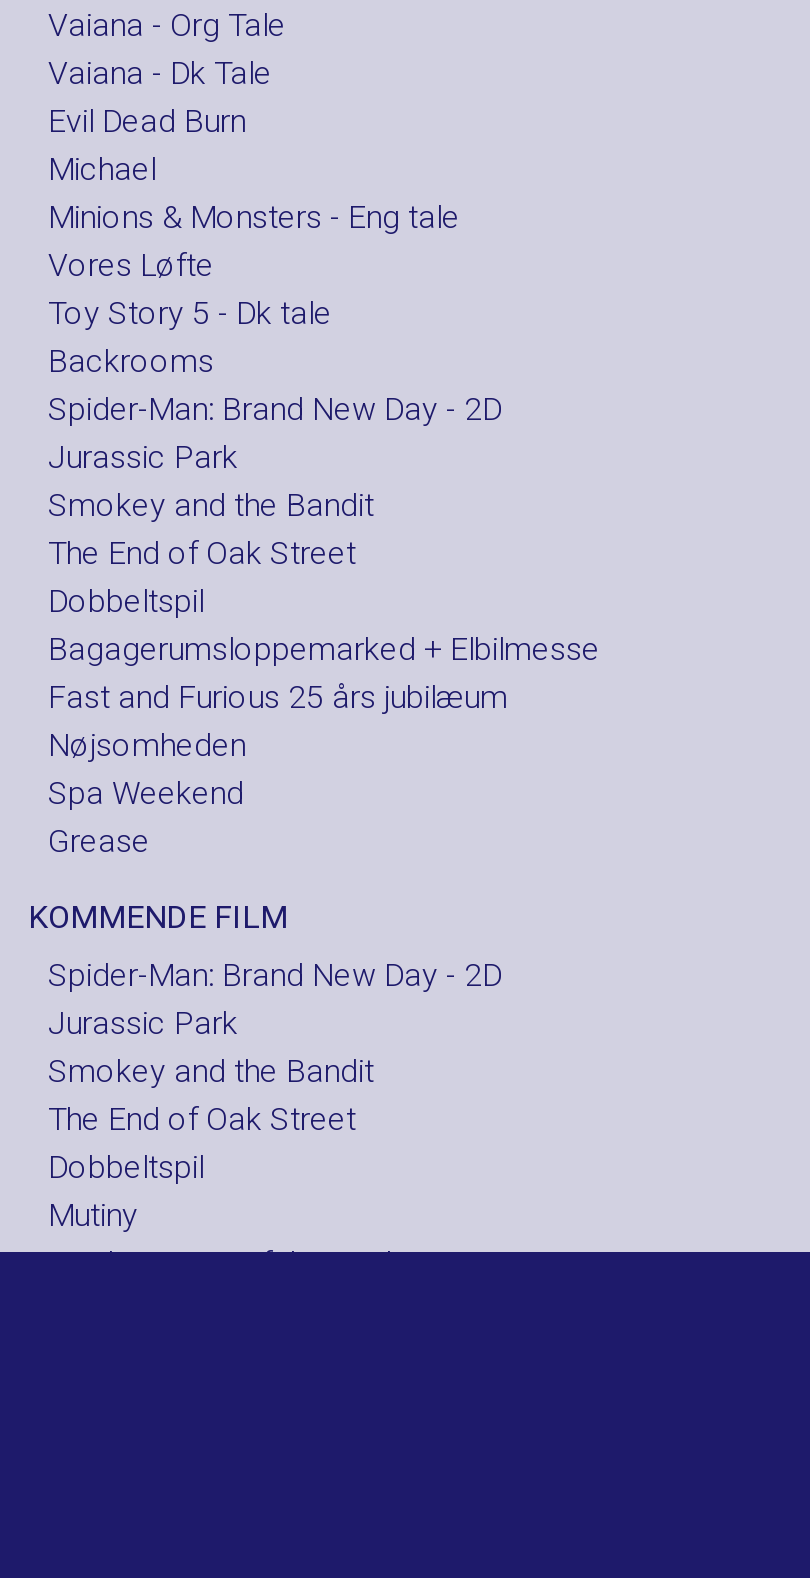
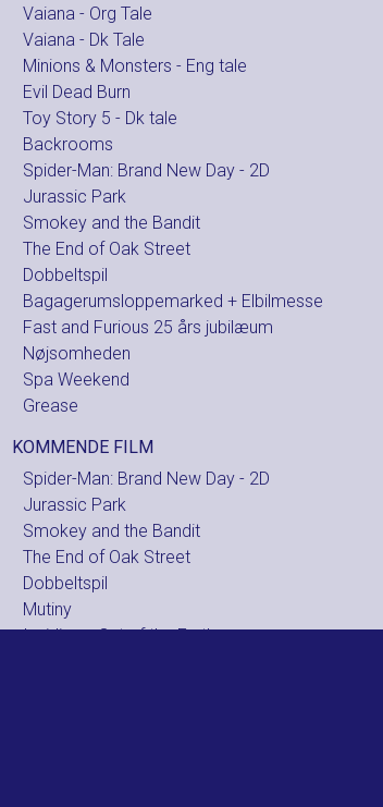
moved down: Evil Dead Burn

- Michael

- Vores Løfte
